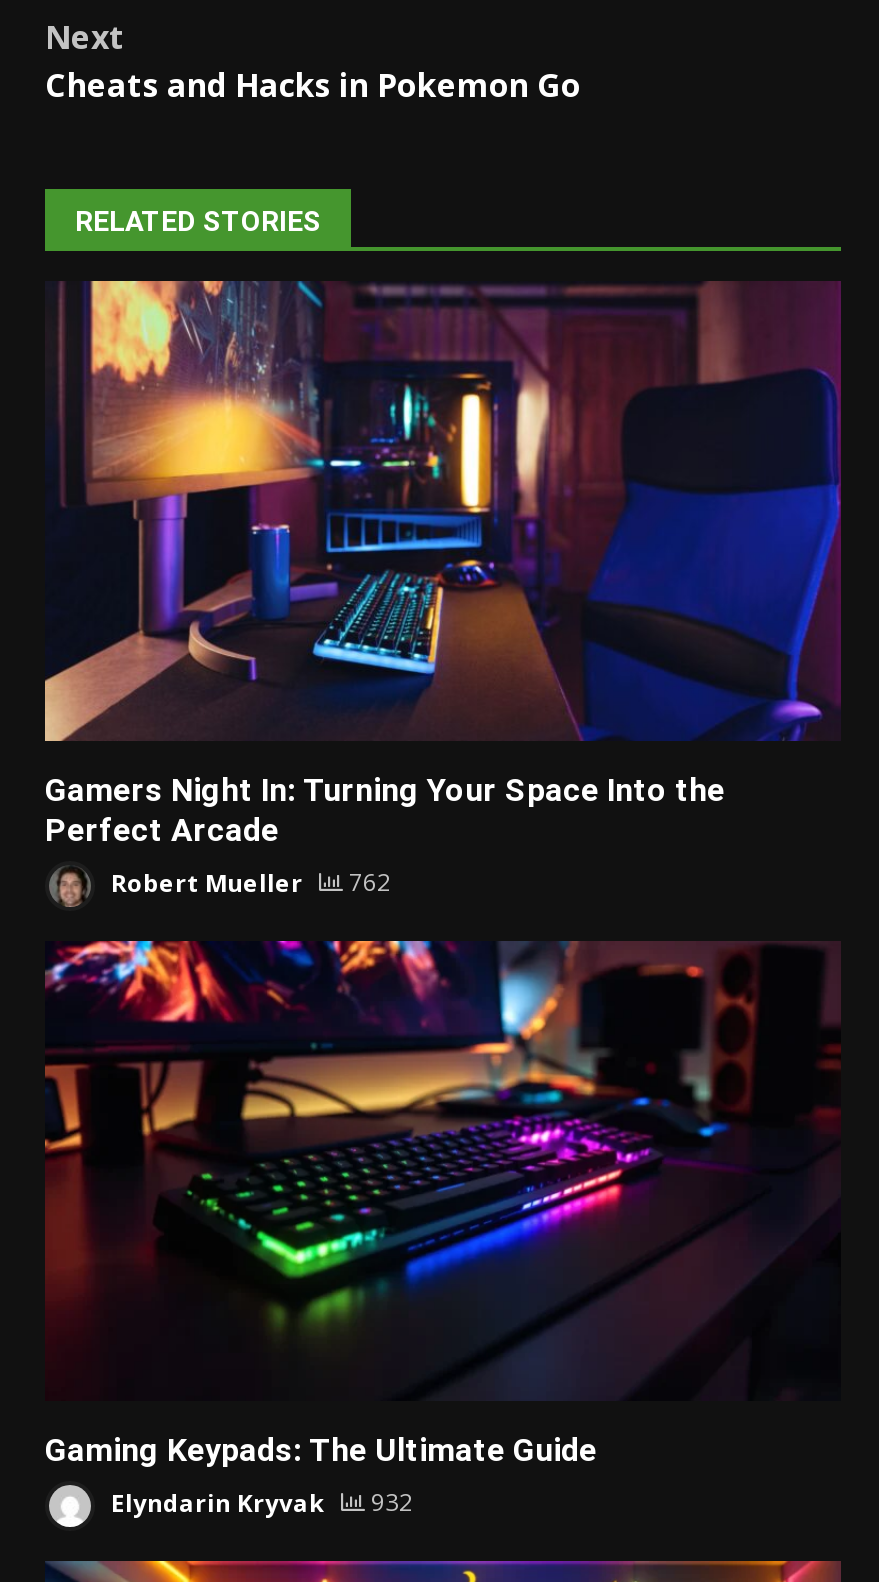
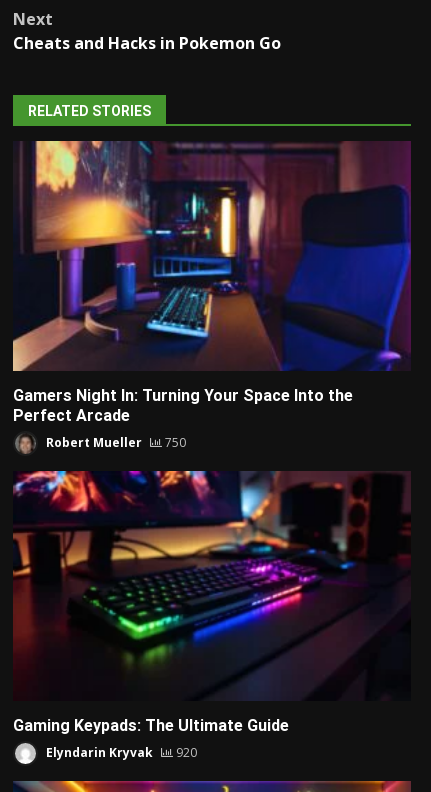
- Robert Mueller 762
+ Robert Mueller 750

- Elyndarin Kryvak 932
+ Elyndarin Kryvak 920
